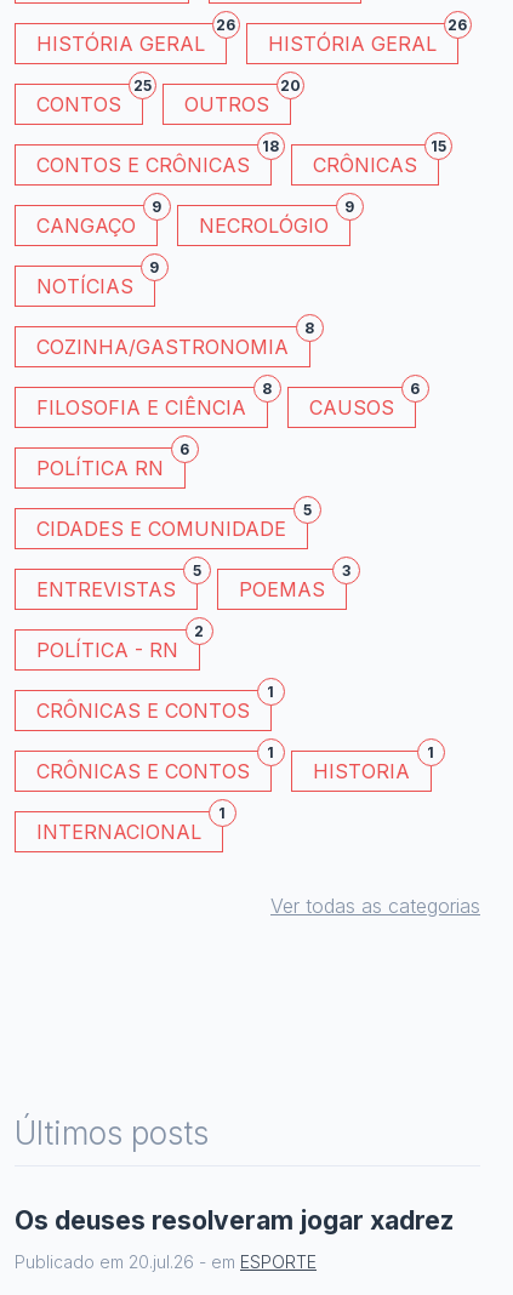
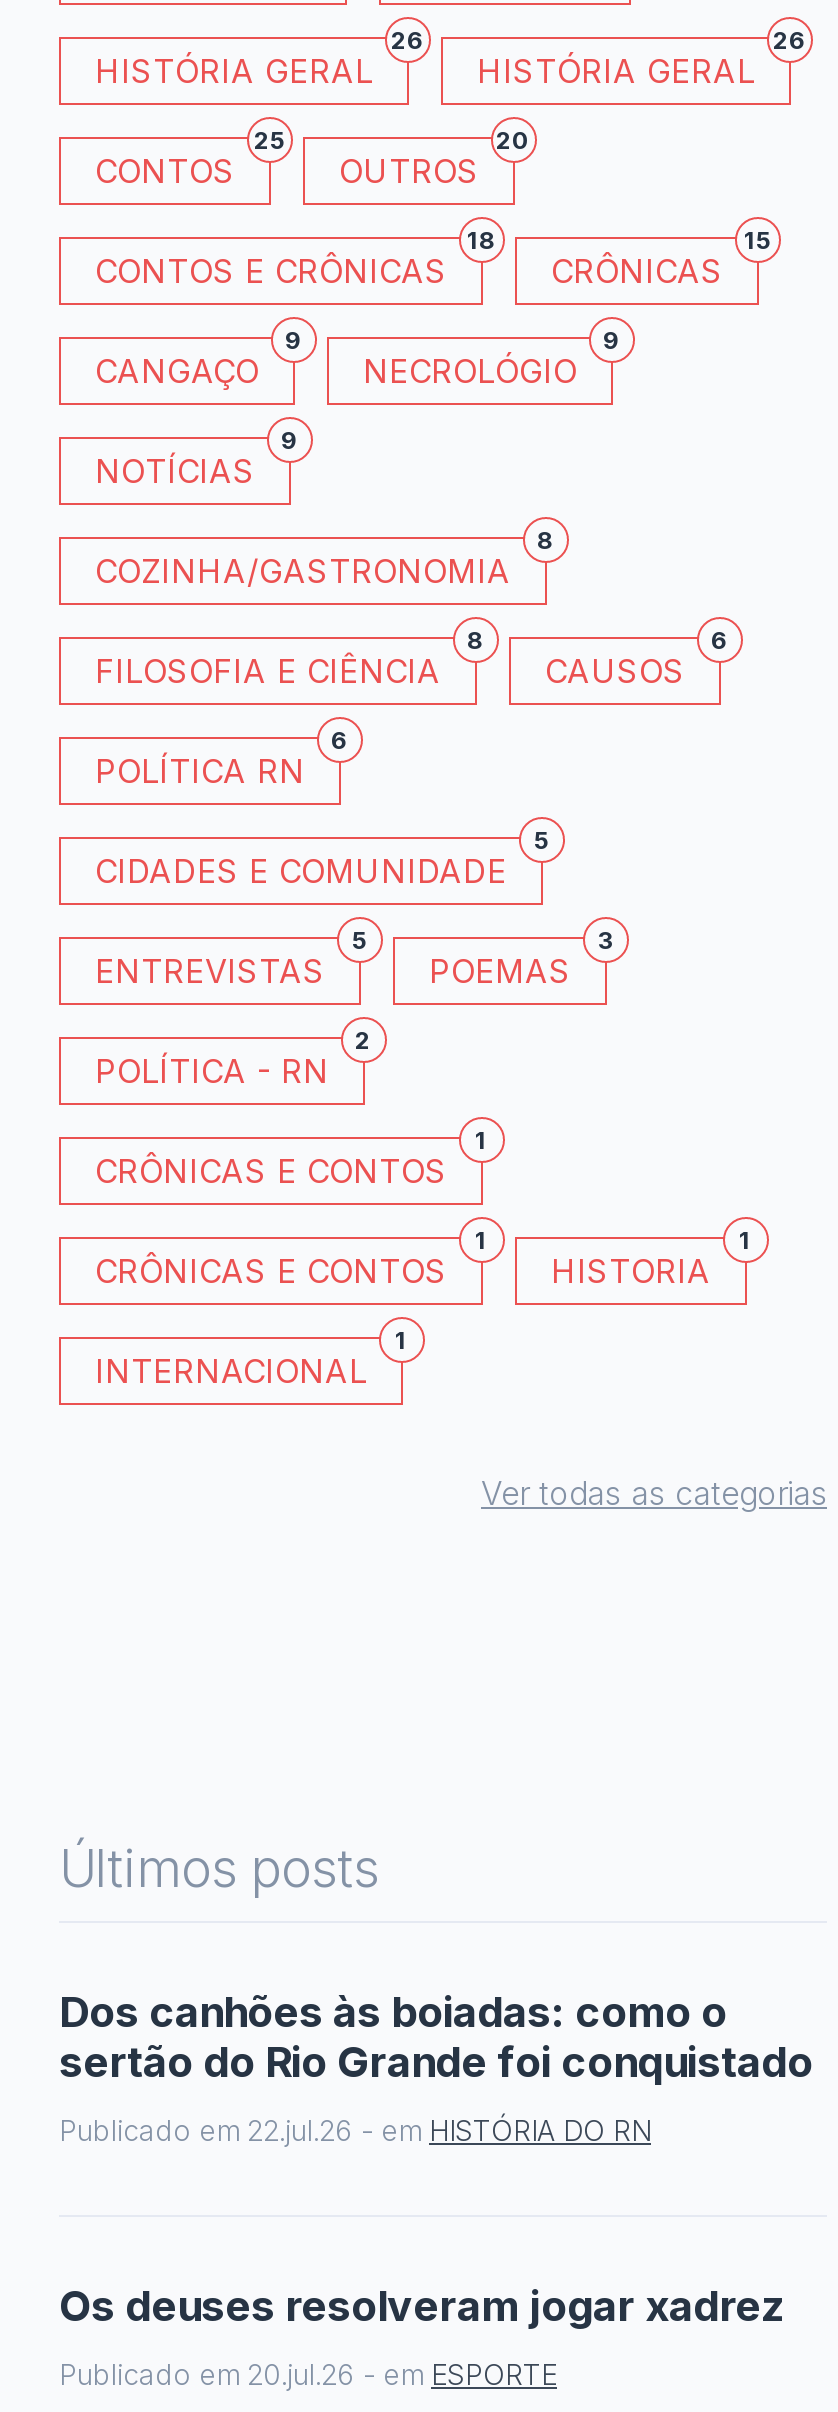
+ Dos canhões às boiadas: como o
+ sertão do Rio Grande foi conquistado
+ Publicado em 22.jul.26 - em HISTÓRIA DO RN
